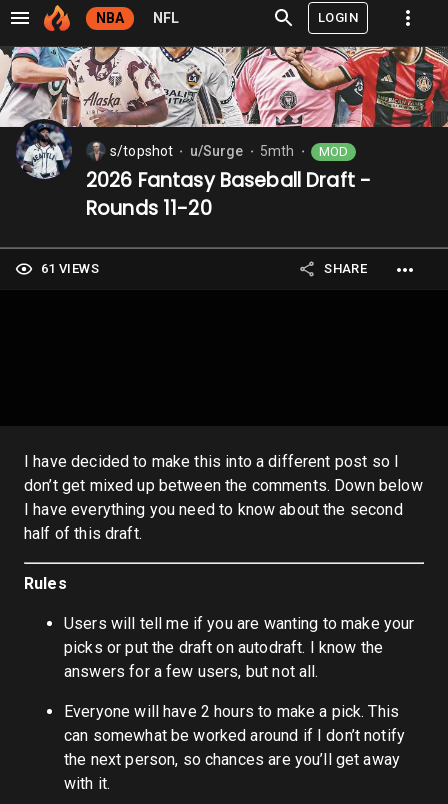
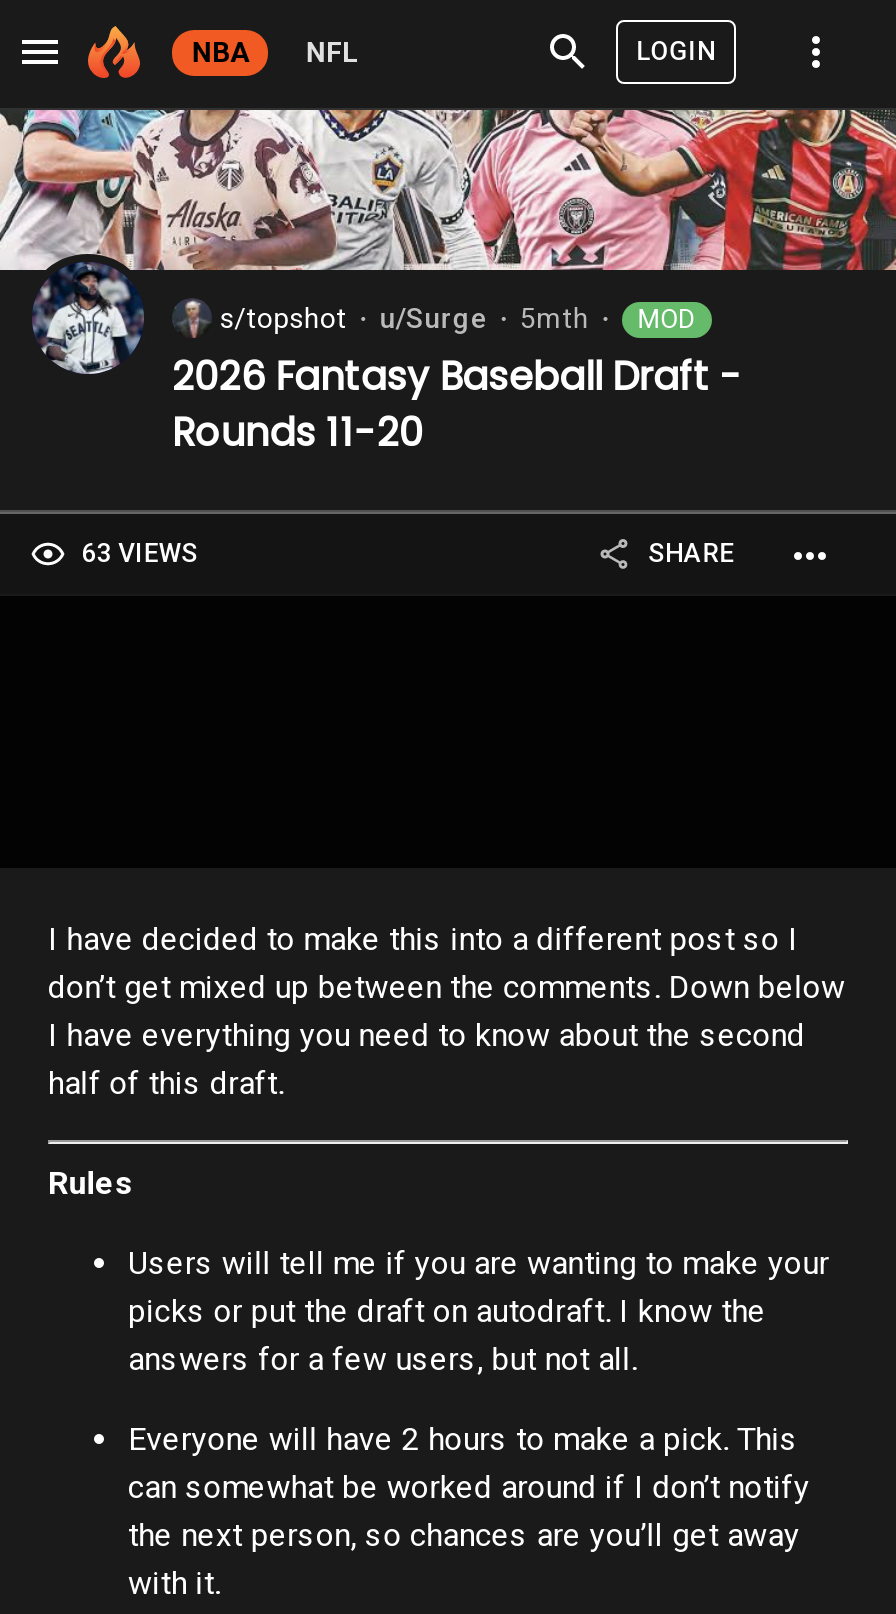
- 61 VIEWS
+ 63 VIEWS
